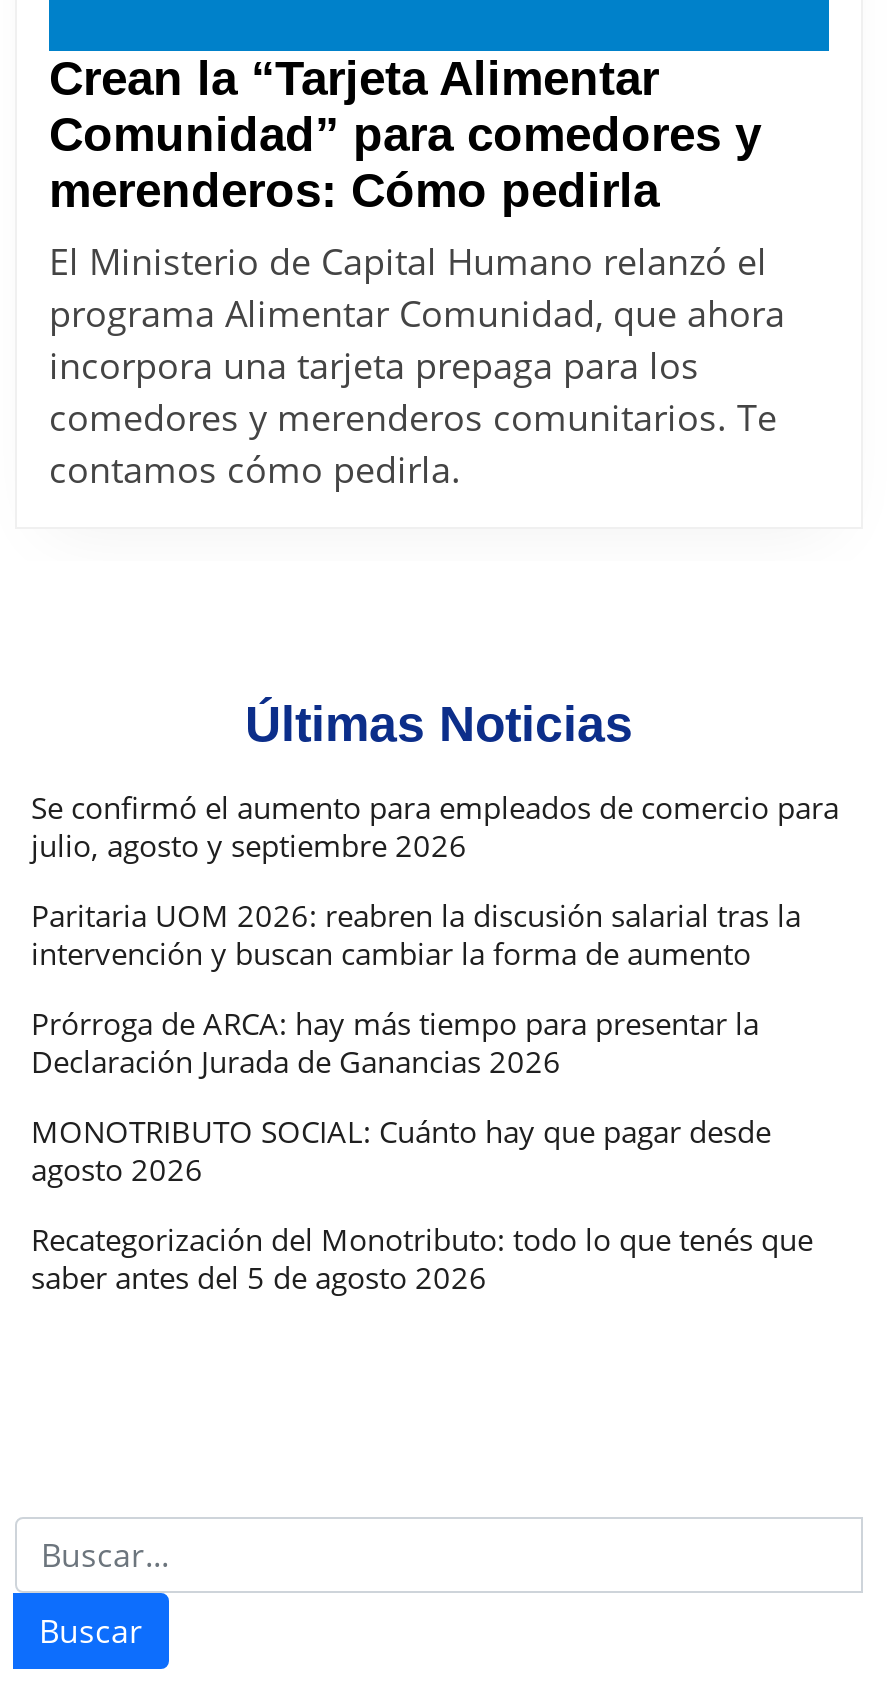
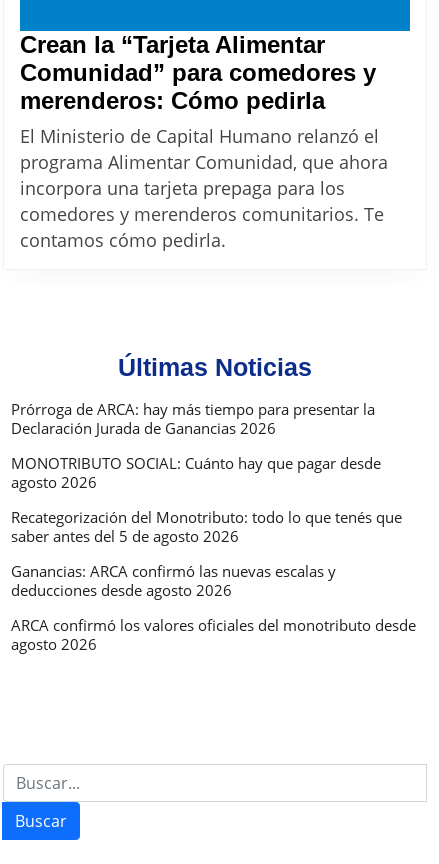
- Se confirmó el aumento para empleados de comercio para
- julio, agosto y septiembre 2026
- Paritaria UOM 2026: reabren la discusión salarial tras la
- intervención y buscan cambiar la forma de aumento

moved up: Prórroga de ARCA: hay más tiempo para presentar la | Declaración Jurada de Ganancias 2026 | MONOTRIBUTO SOCIAL: Cuánto hay que pagar desde | agosto 2026 | Recategorización del Monotributo: todo lo que tenés que | saber antes del 5 de agosto 2026

+ Ganancias: ARCA confirmó las nuevas escalas y
+ deducciones desde agosto 2026
+ ARCA confirmó los valores oficiales del monotributo desde
+ agosto 2026
